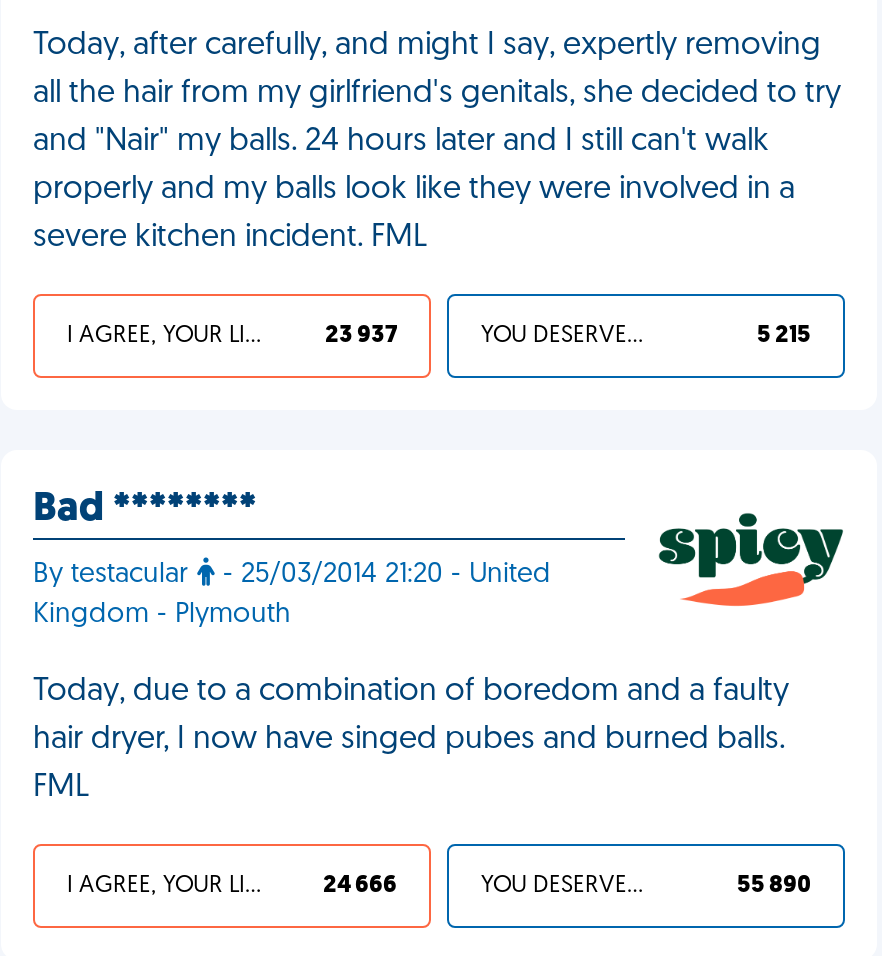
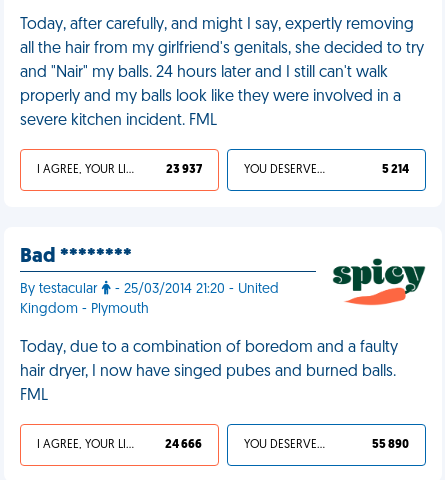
- 5 215
+ 5 214
